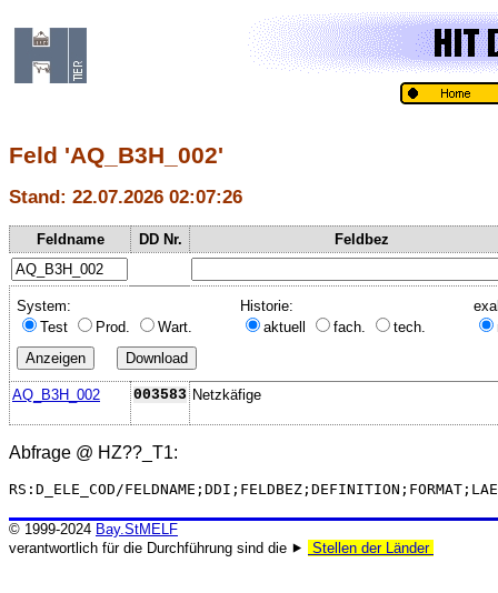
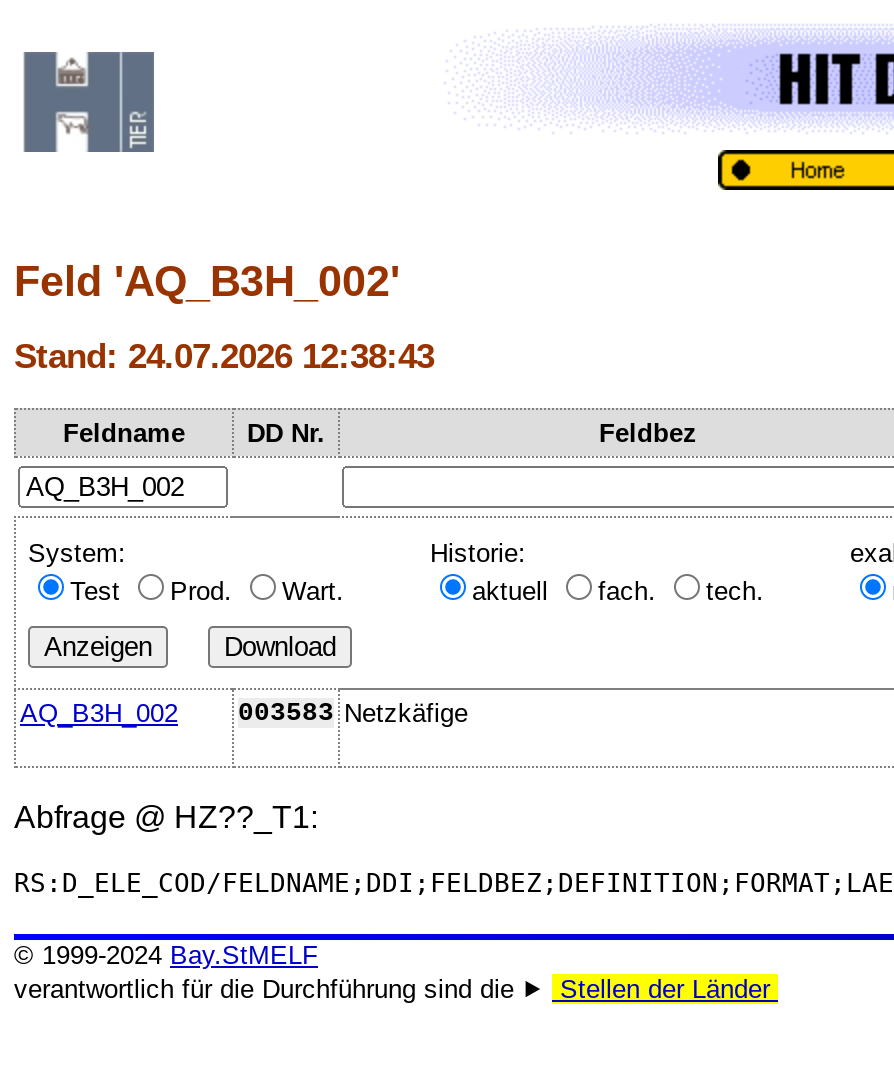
- Stand: 22.07.2026 02:07:26
+ Stand: 24.07.2026 12:38:43
